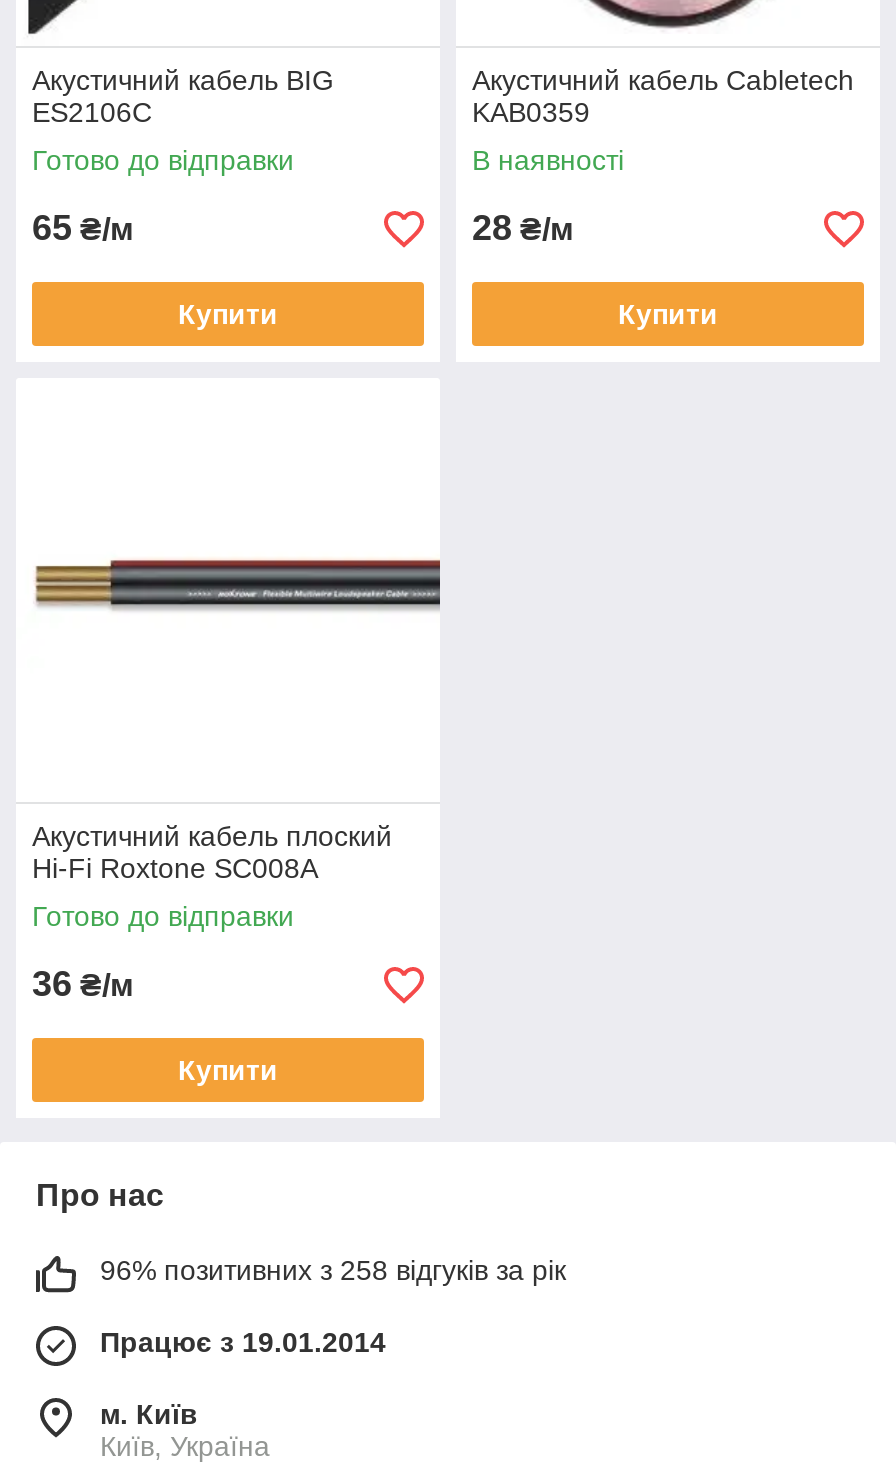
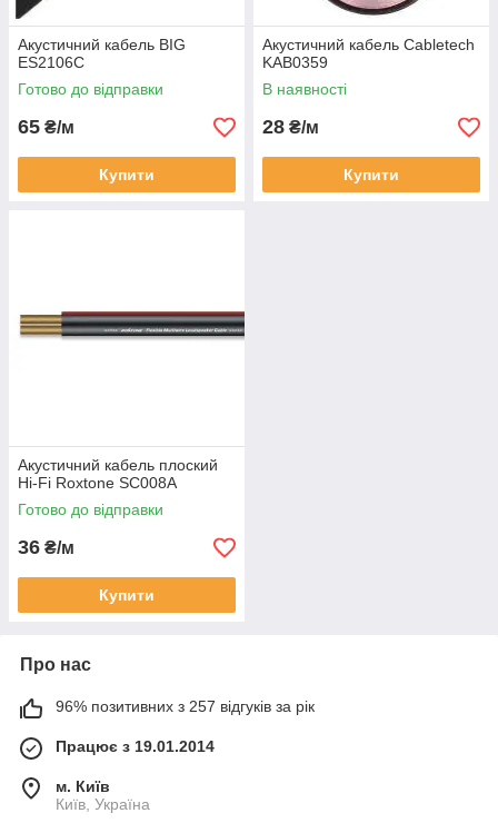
- 96% позитивних з 258 відгуків за рік
+ 96% позитивних з 257 відгуків за рік
